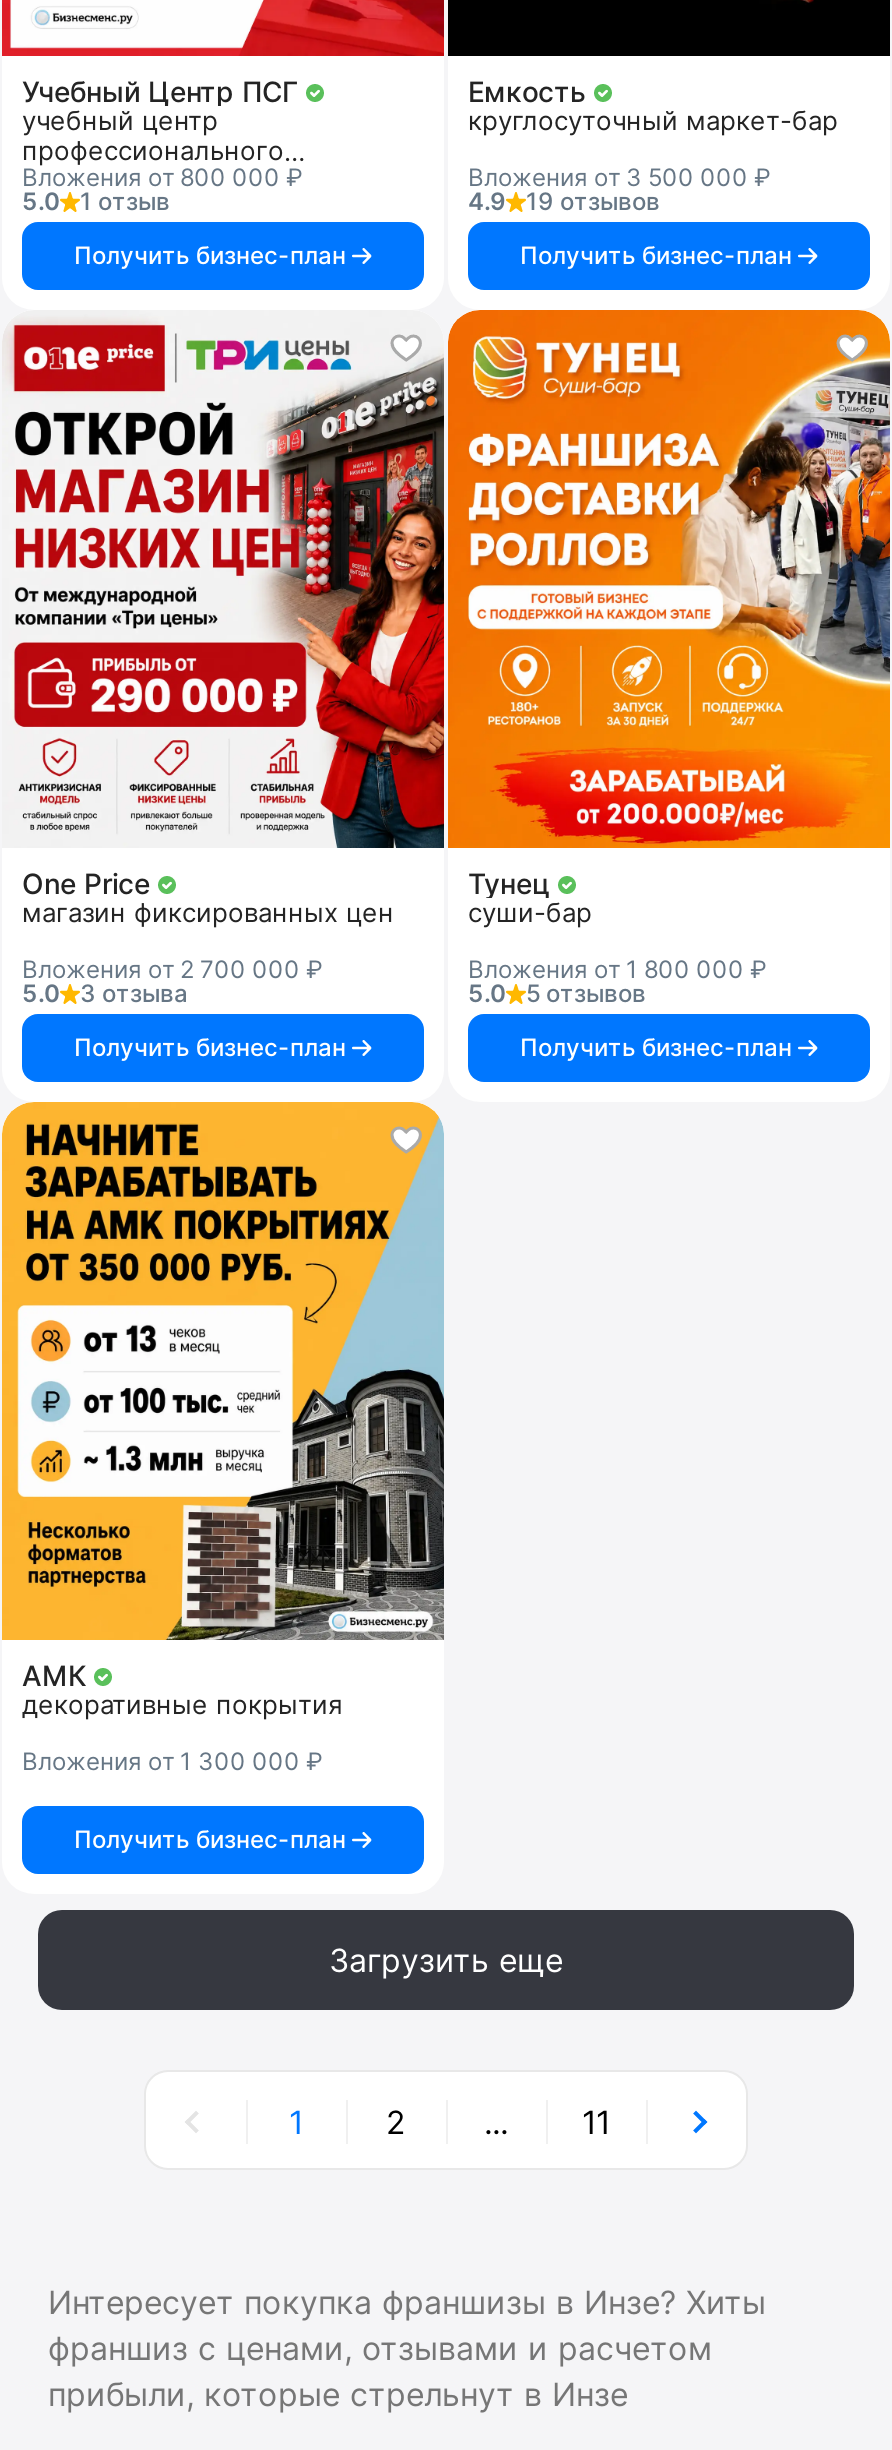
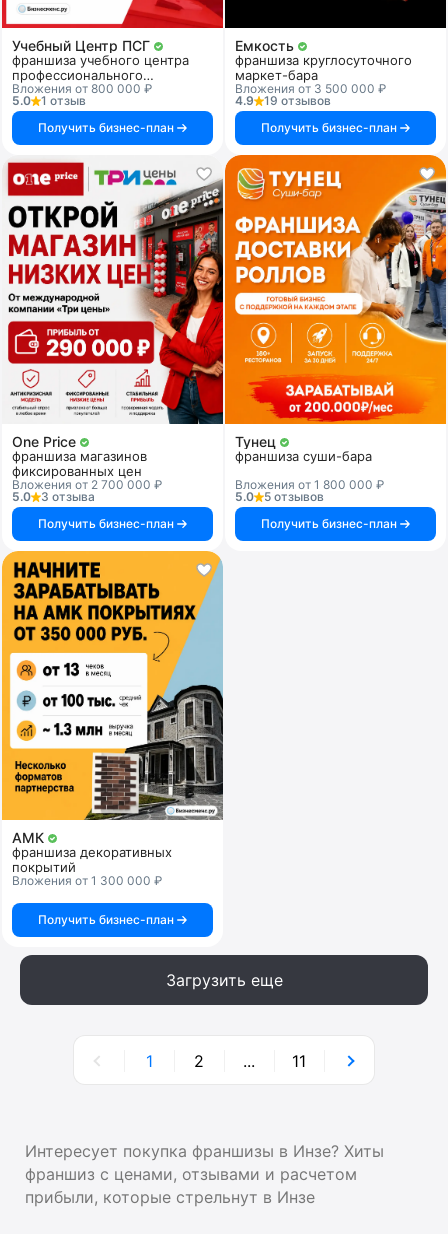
- учебный центр
+ франшиза учебного центра

- круглосуточный маркет-бар
+ франшиза круглосуточного
+ маркет-бара

- магазин фиксированных цен
+ франшиза магазинов
+ фиксированных цен

- суши-бар
+ франшиза суши-бара

- декоративные покрытия
+ франшиза декоративных
+ покрытий
